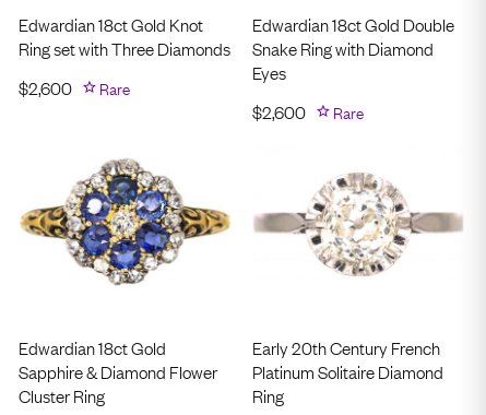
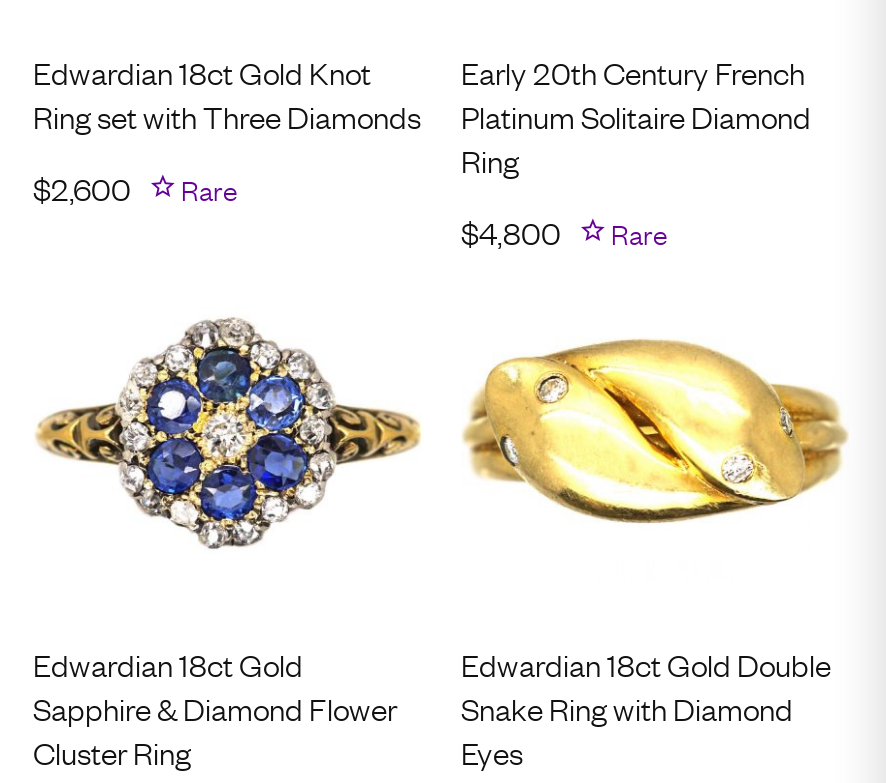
moved down: Edwardian 18ct Gold Double | Snake Ring with Diamond | Eyes

- $2,600 Rare
+ $4,800 Rare

- [image]
+ [image]

moved up: Early 20th Century French | Platinum Solitaire Diamond | Ring
